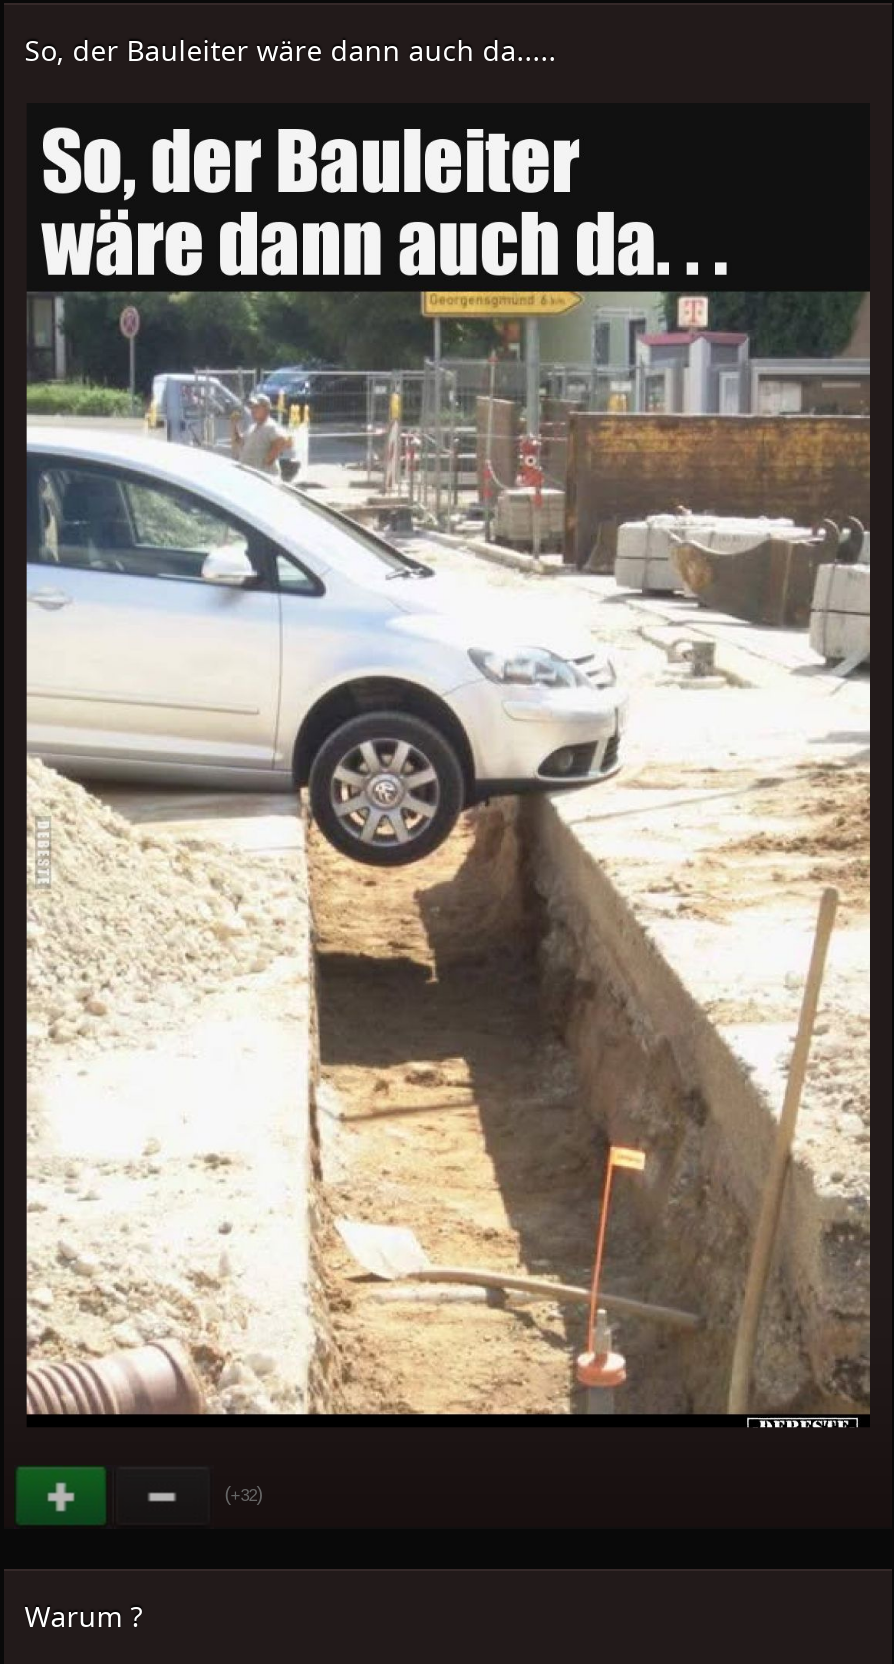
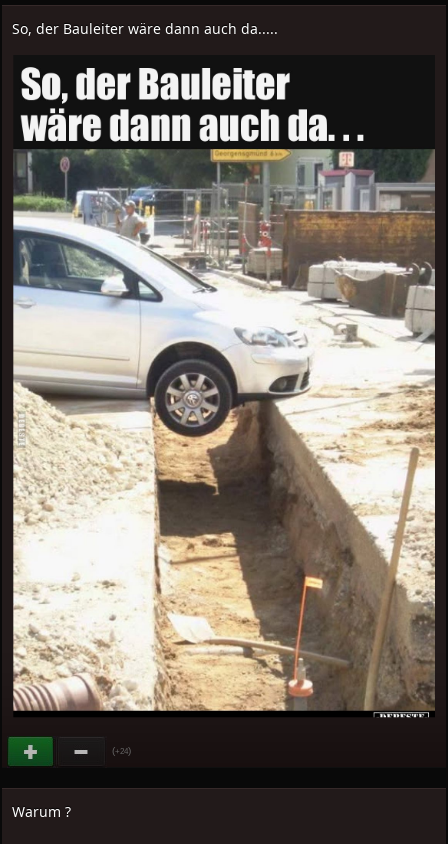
- (+32)
+ (+24)
